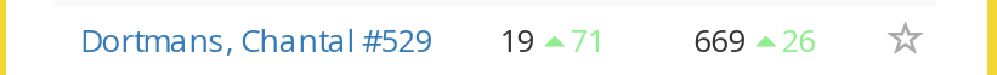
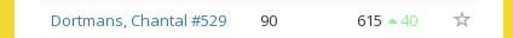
- 19
- 71
- 669
- 26
+ 90
+ 615
+ 40
